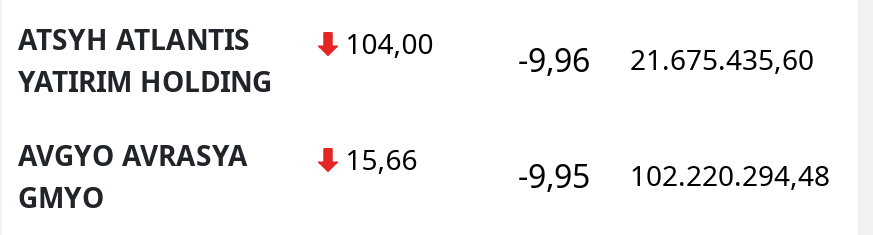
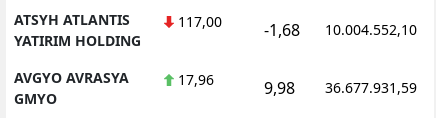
- 104,00
+ 117,00

- -9,96
+ -1,68

- 21.675.435,60
+ 10.004.552,10

- 15,66
+ 17,96

- -9,95
+ 9,98

- 102.220.294,48
+ 36.677.931,59
